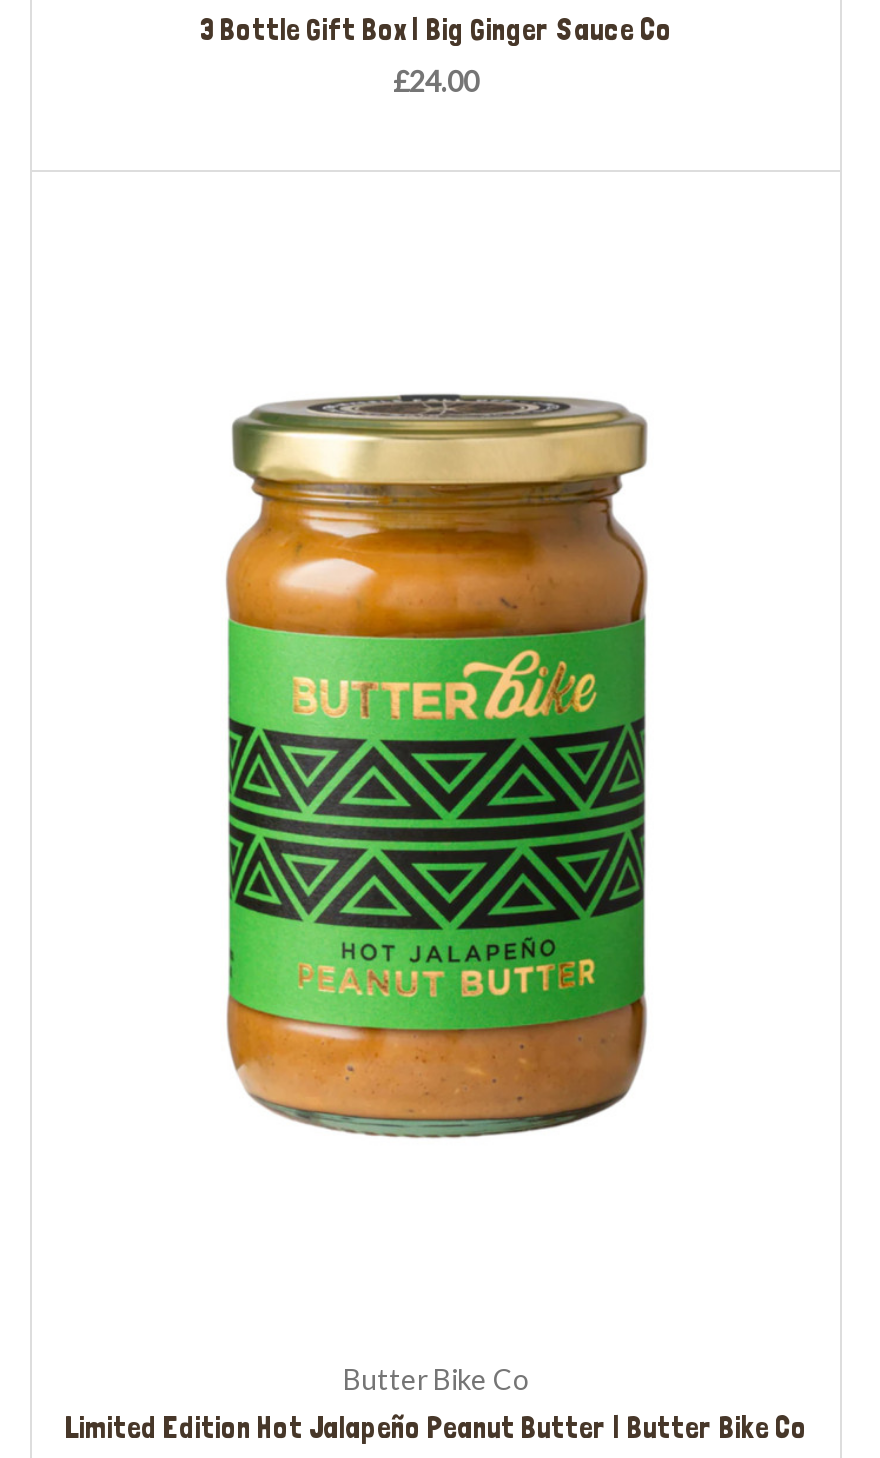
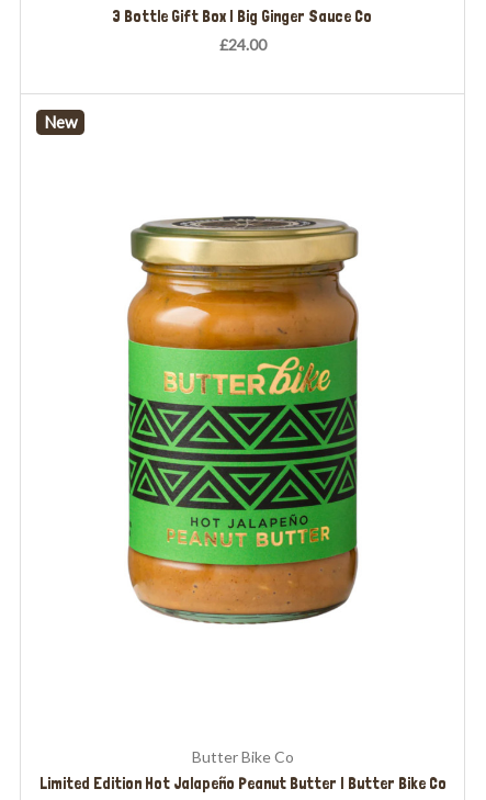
+ New
